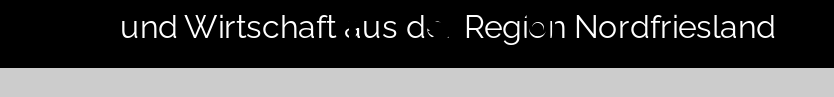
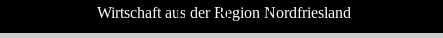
- und Wirtschaft aus der Region Nordfriesland
+ Wirtschaft aus der Region Nordfriesland
